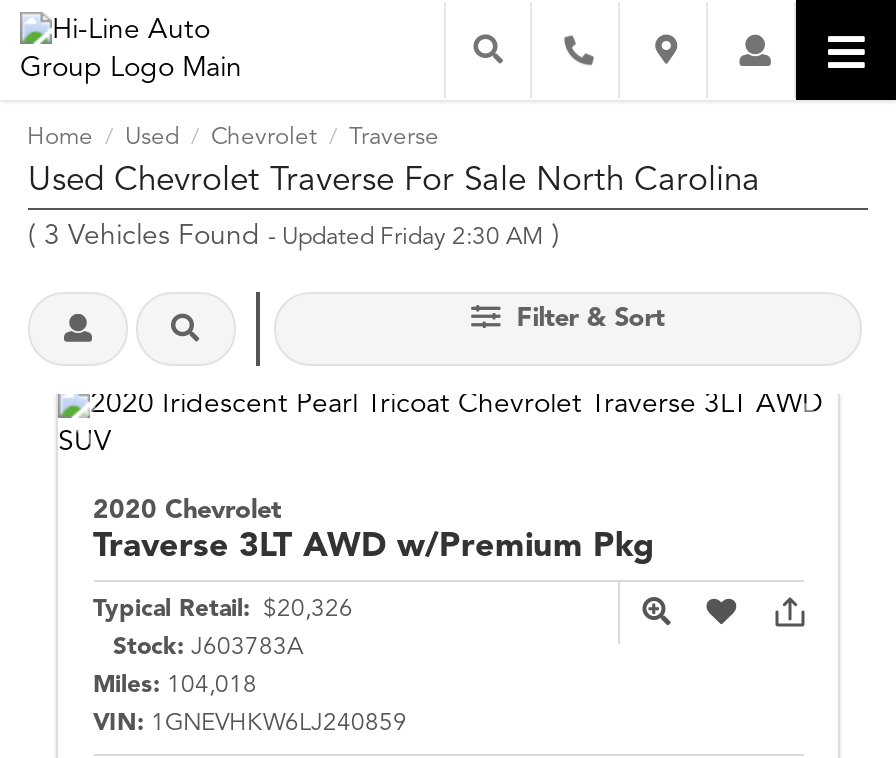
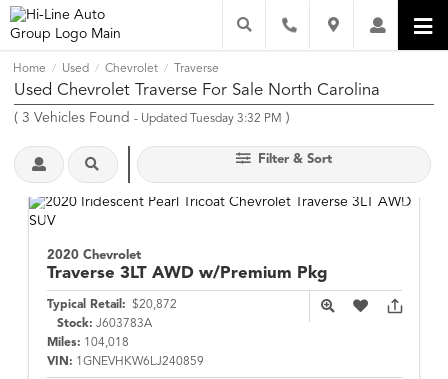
- (3 Vehicles Found - Updated Friday 2:30 AM)
+ (3 Vehicles Found - Updated Tuesday 3:32 PM)

- Typical Retail: $20,326
+ Typical Retail: $20,872
